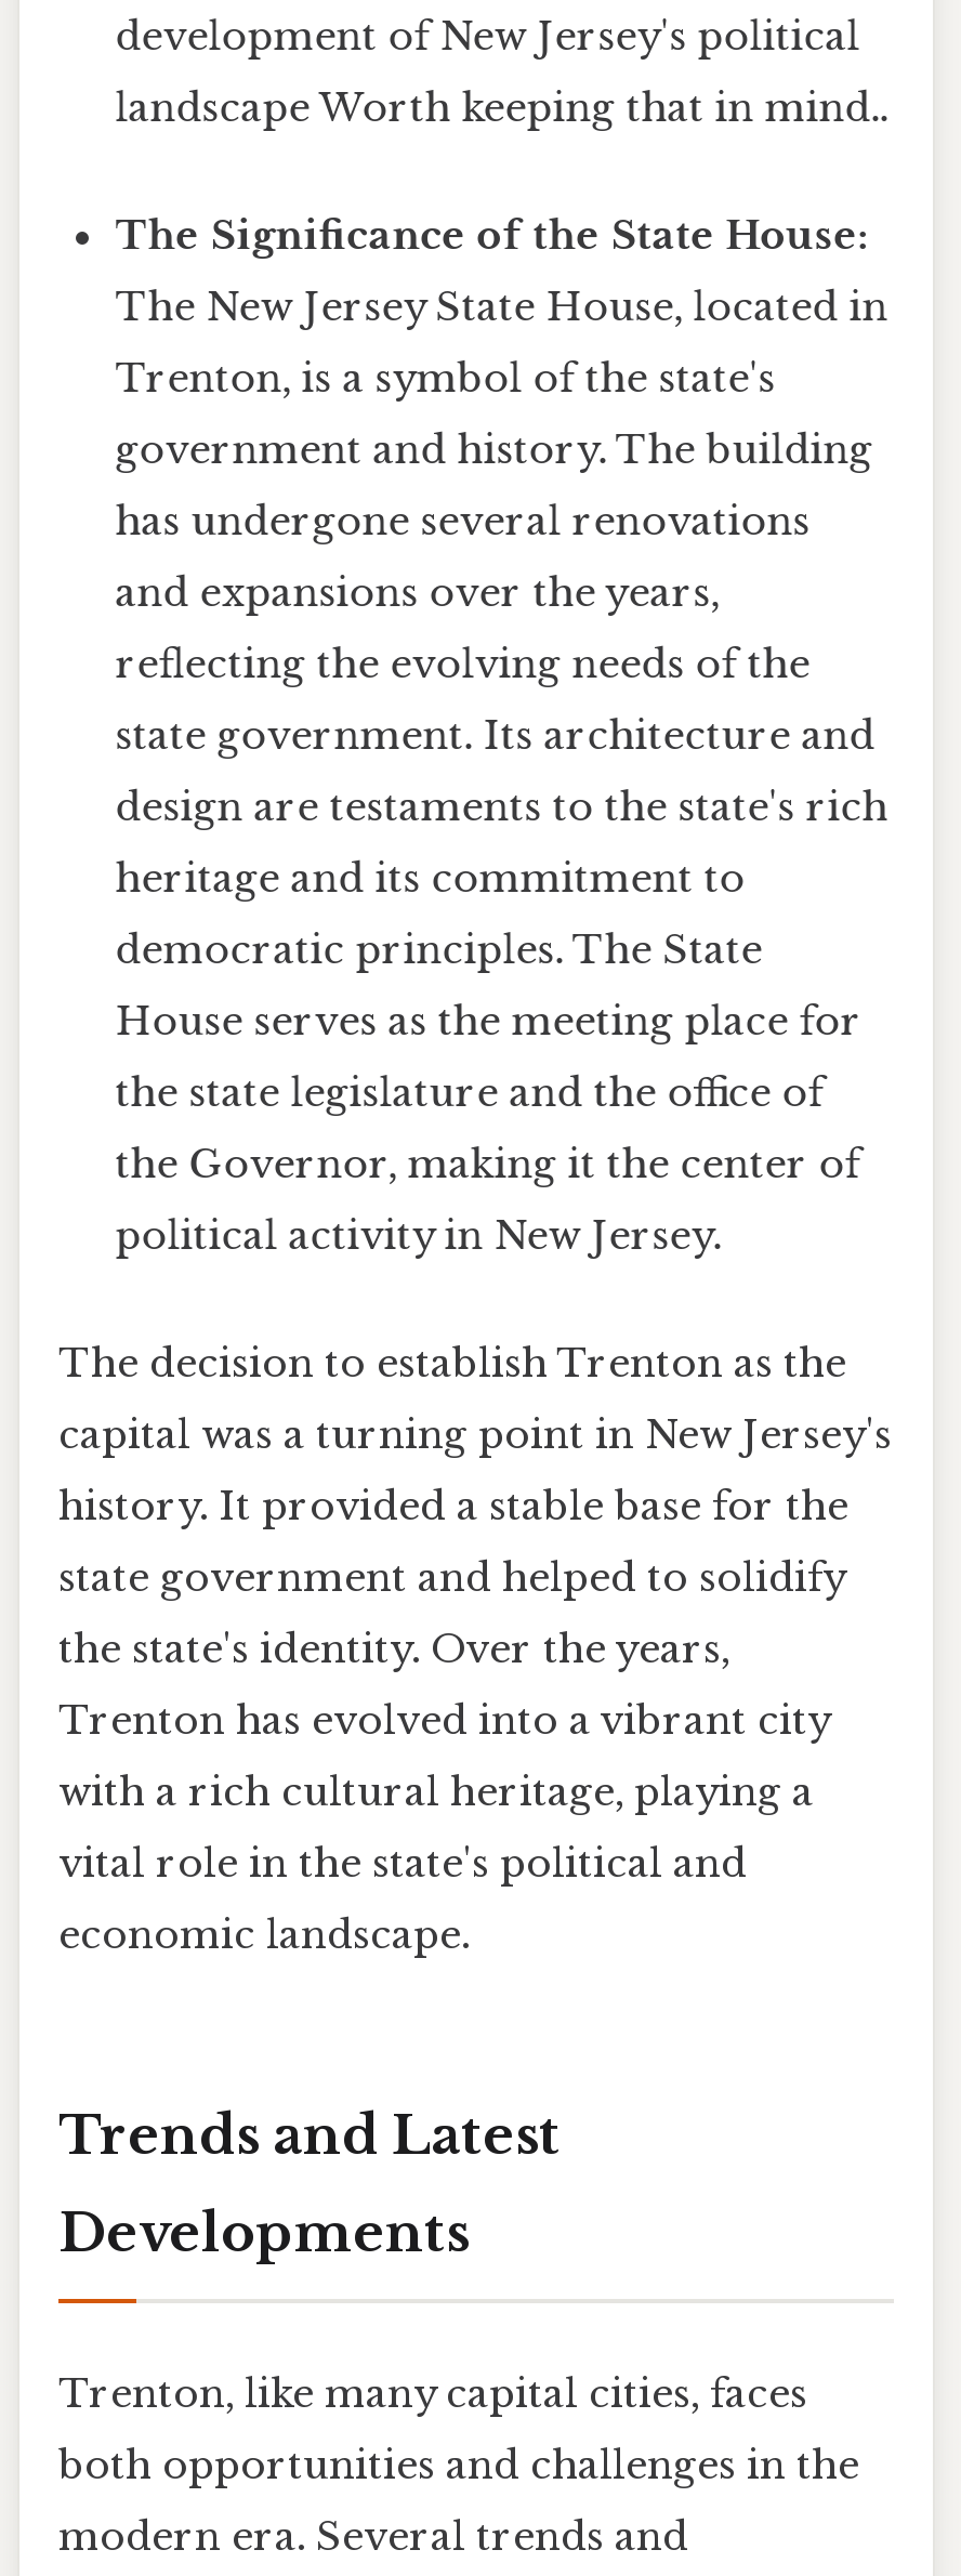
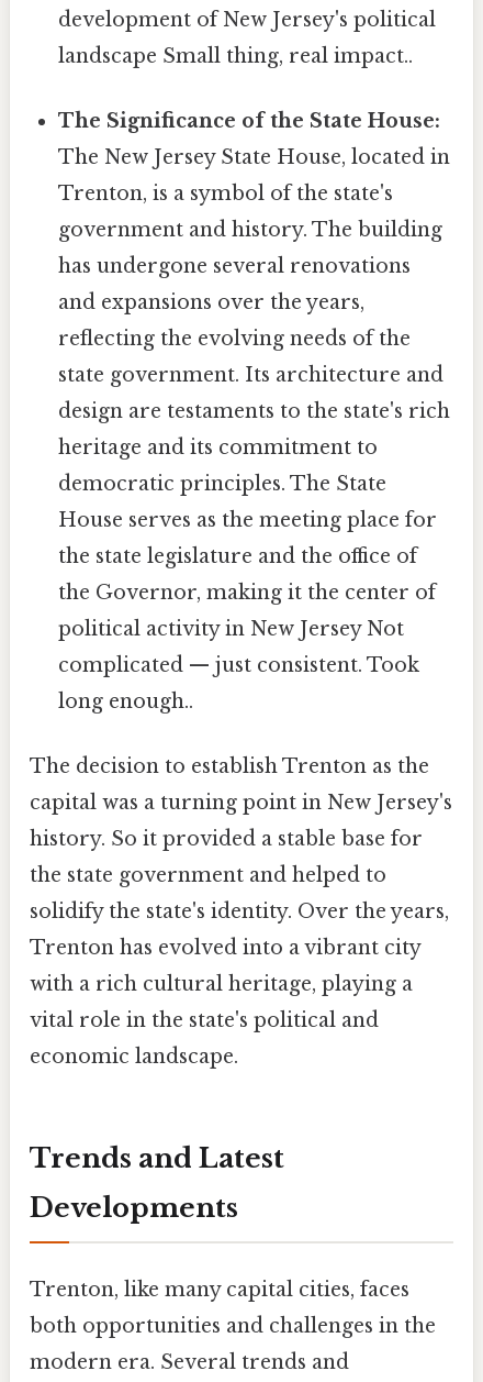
- landscape Worth keeping that in mind..
+ landscape Small thing, real impact..

- political activity in New Jersey.
+ political activity in New Jersey Not
+ complicated — just consistent. Took
+ long enough..

- history. It provided a stable base for the
+ history. So it provided a stable base for

- state government and helped to solidify
+ the state government and helped to

- the state's identity. Over the years,
+ solidify the state's identity. Over the years,
